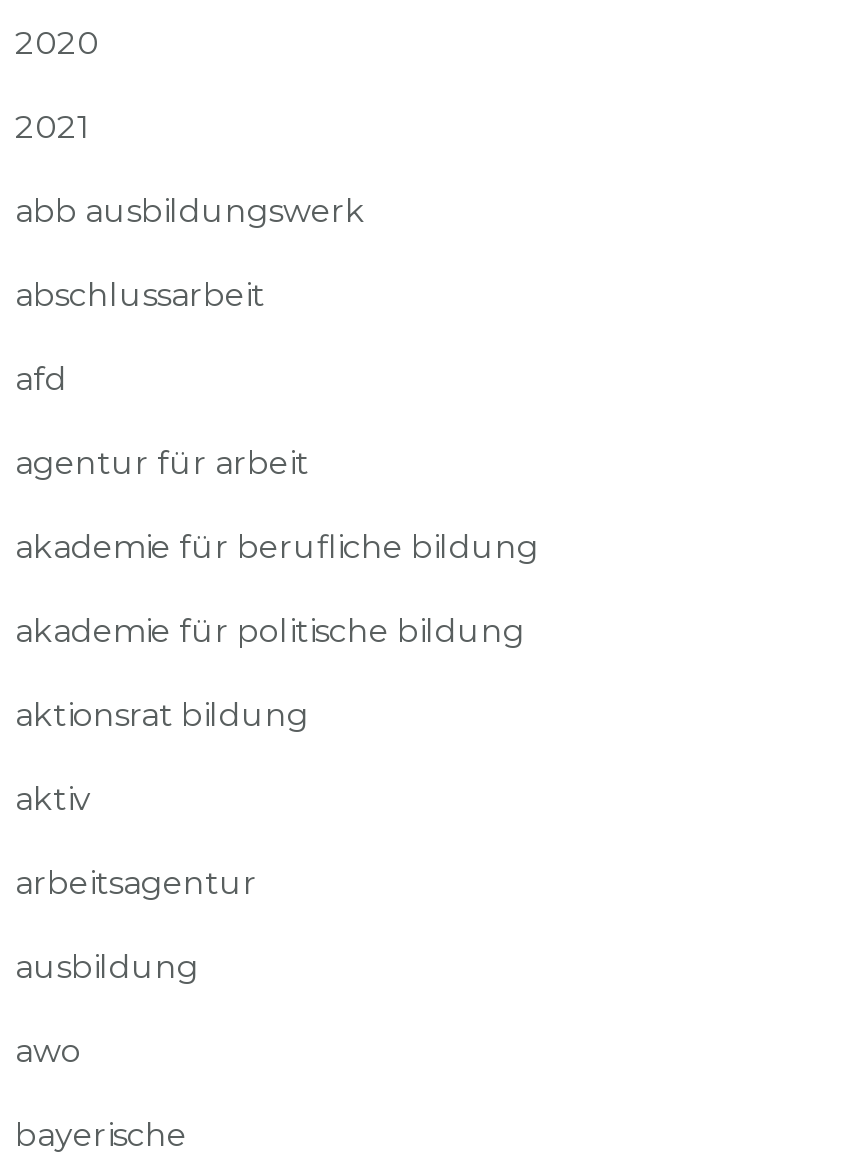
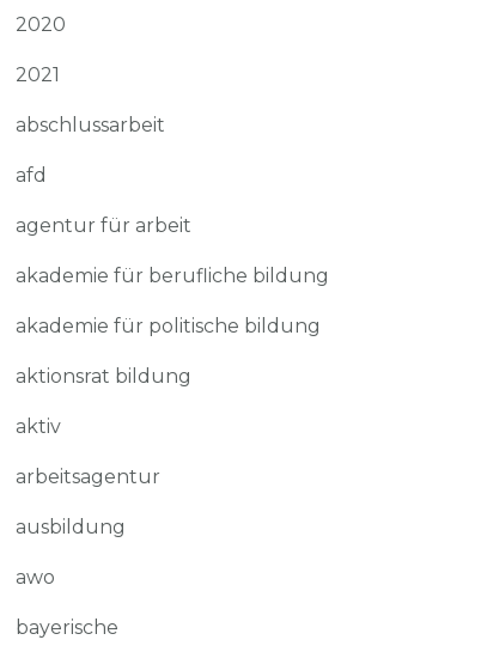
- abb ausbildungswerk
